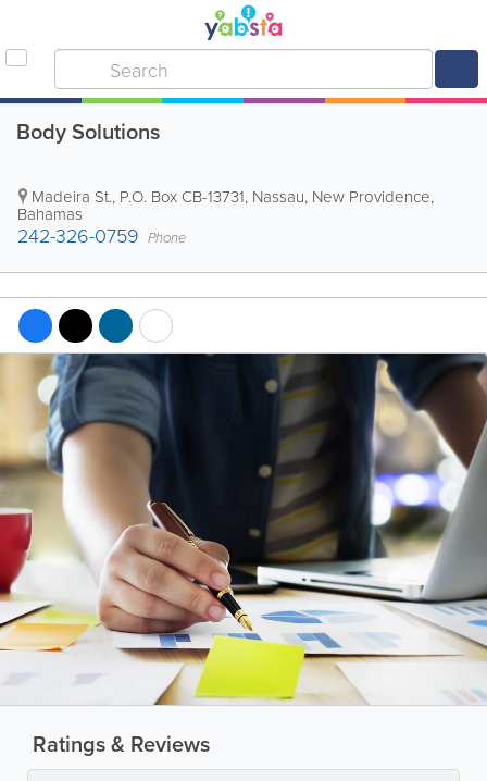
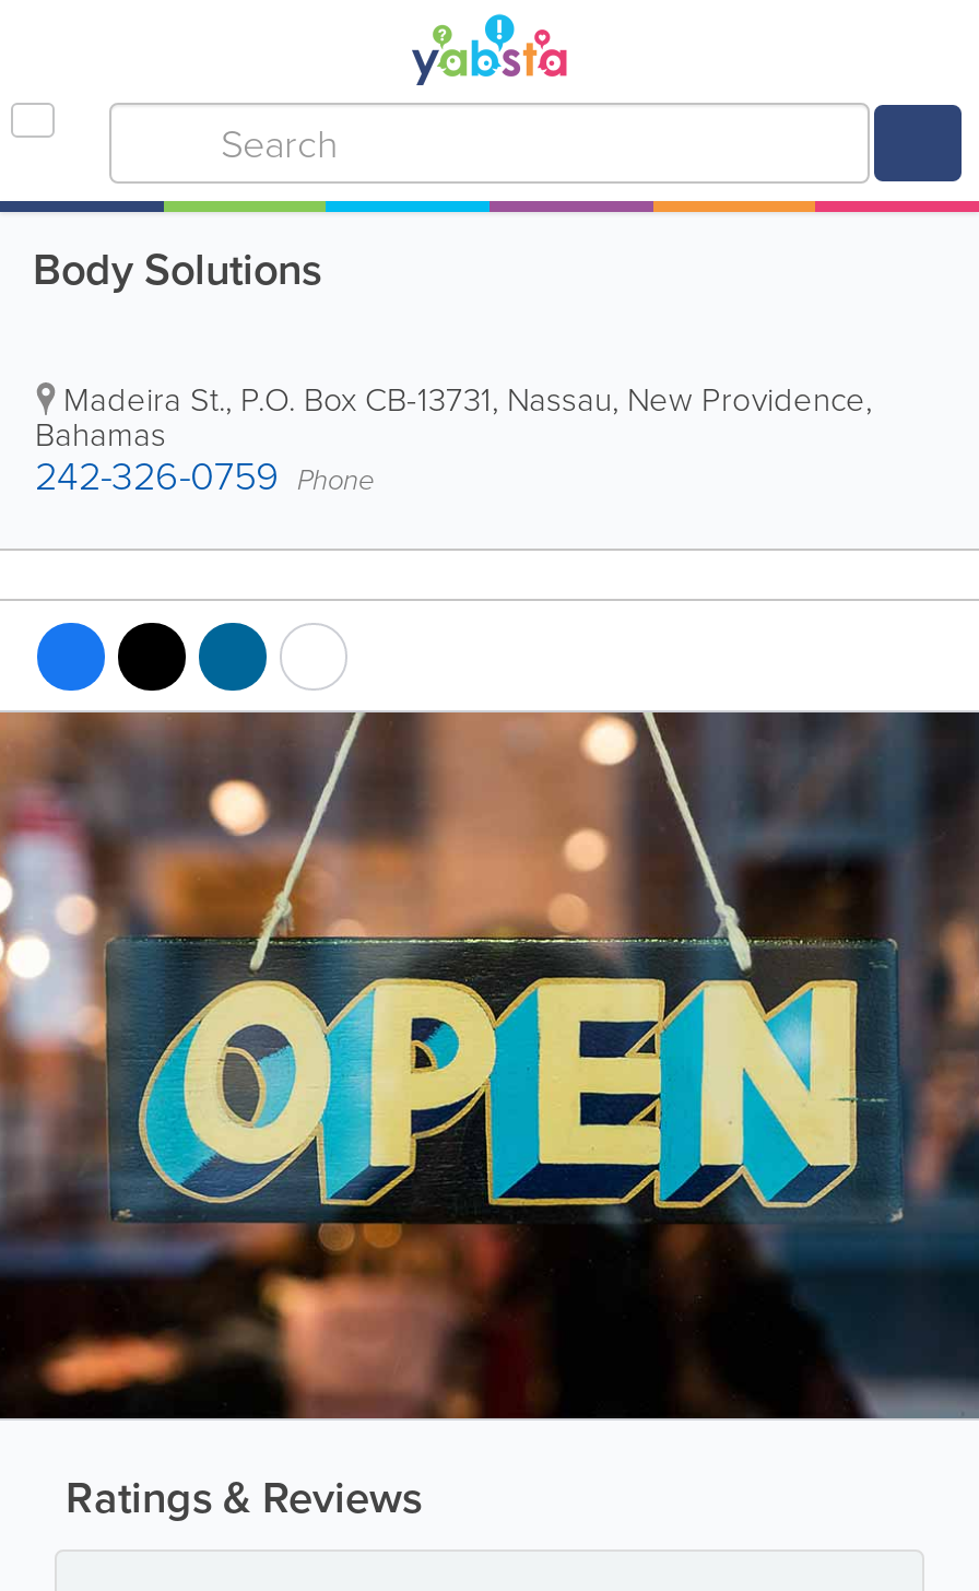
- [image]
+ [image]
